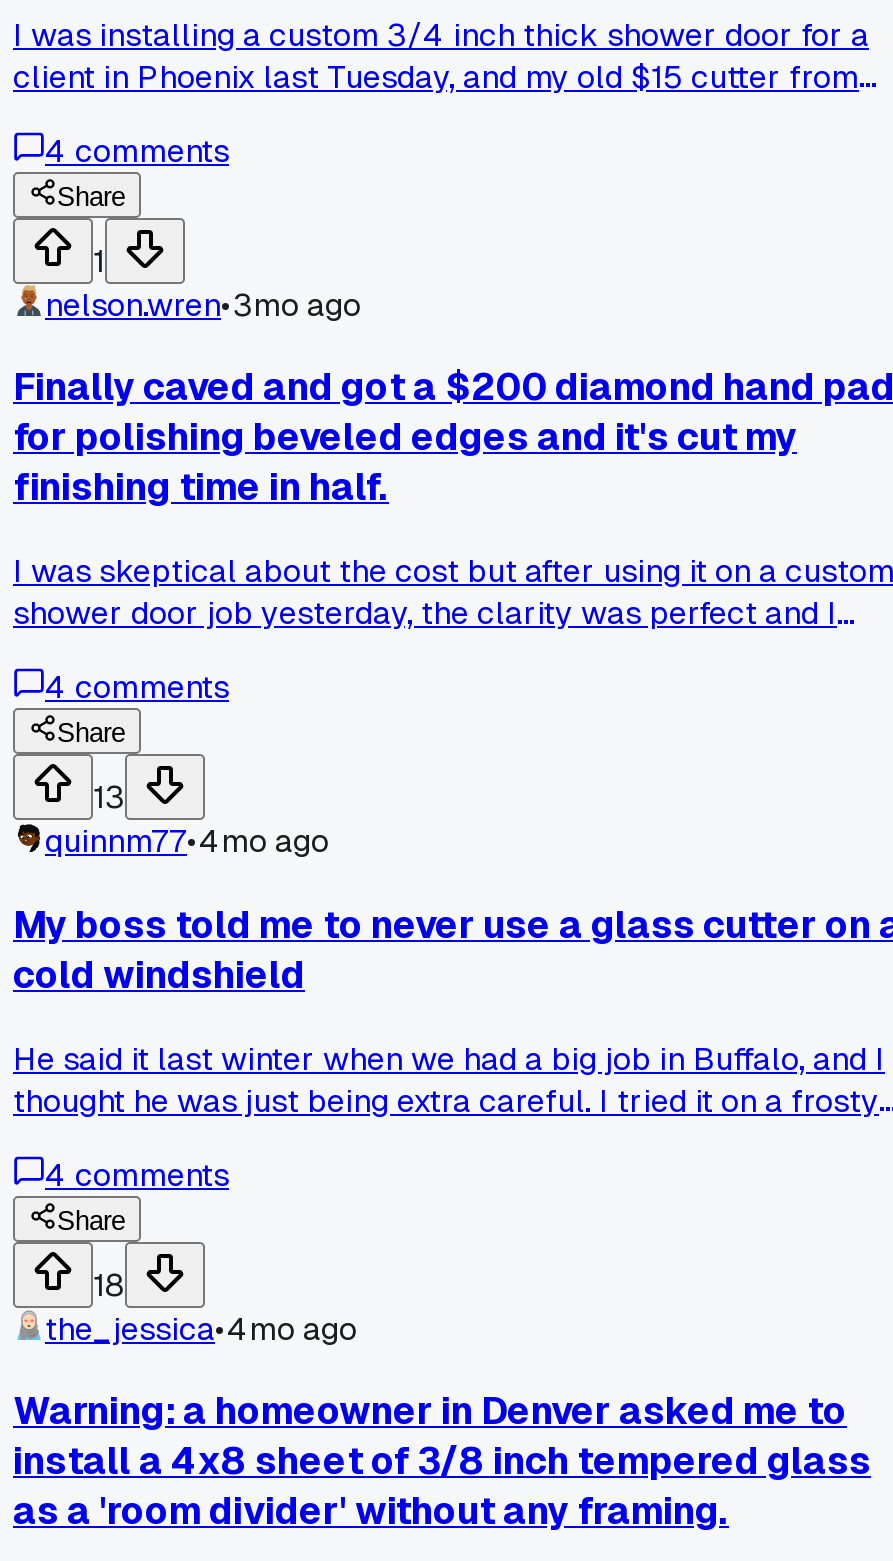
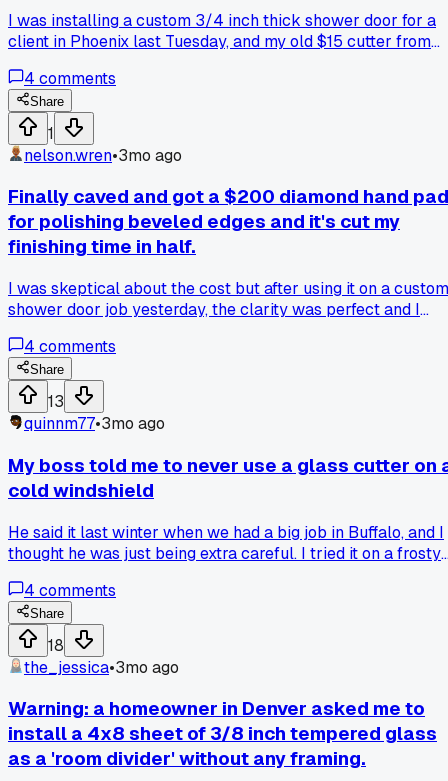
- quinnm77•4mo ago
+ quinnm77•3mo ago

- the_jessica•4mo ago
+ the_jessica•3mo ago
